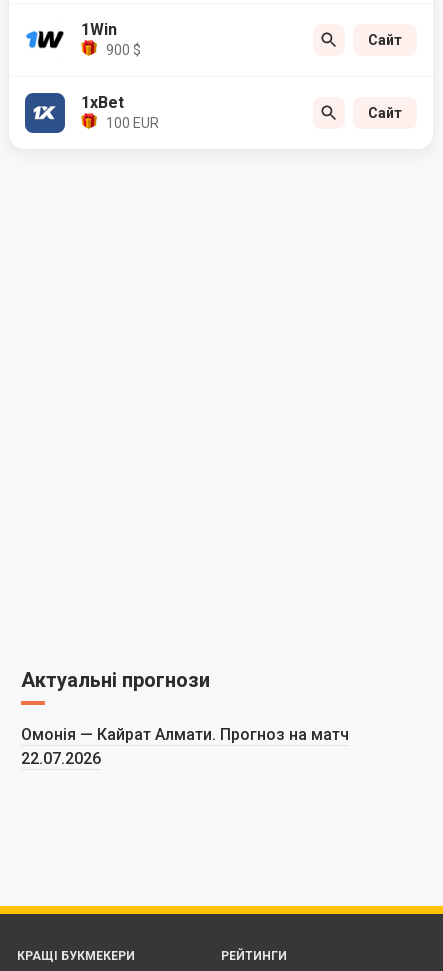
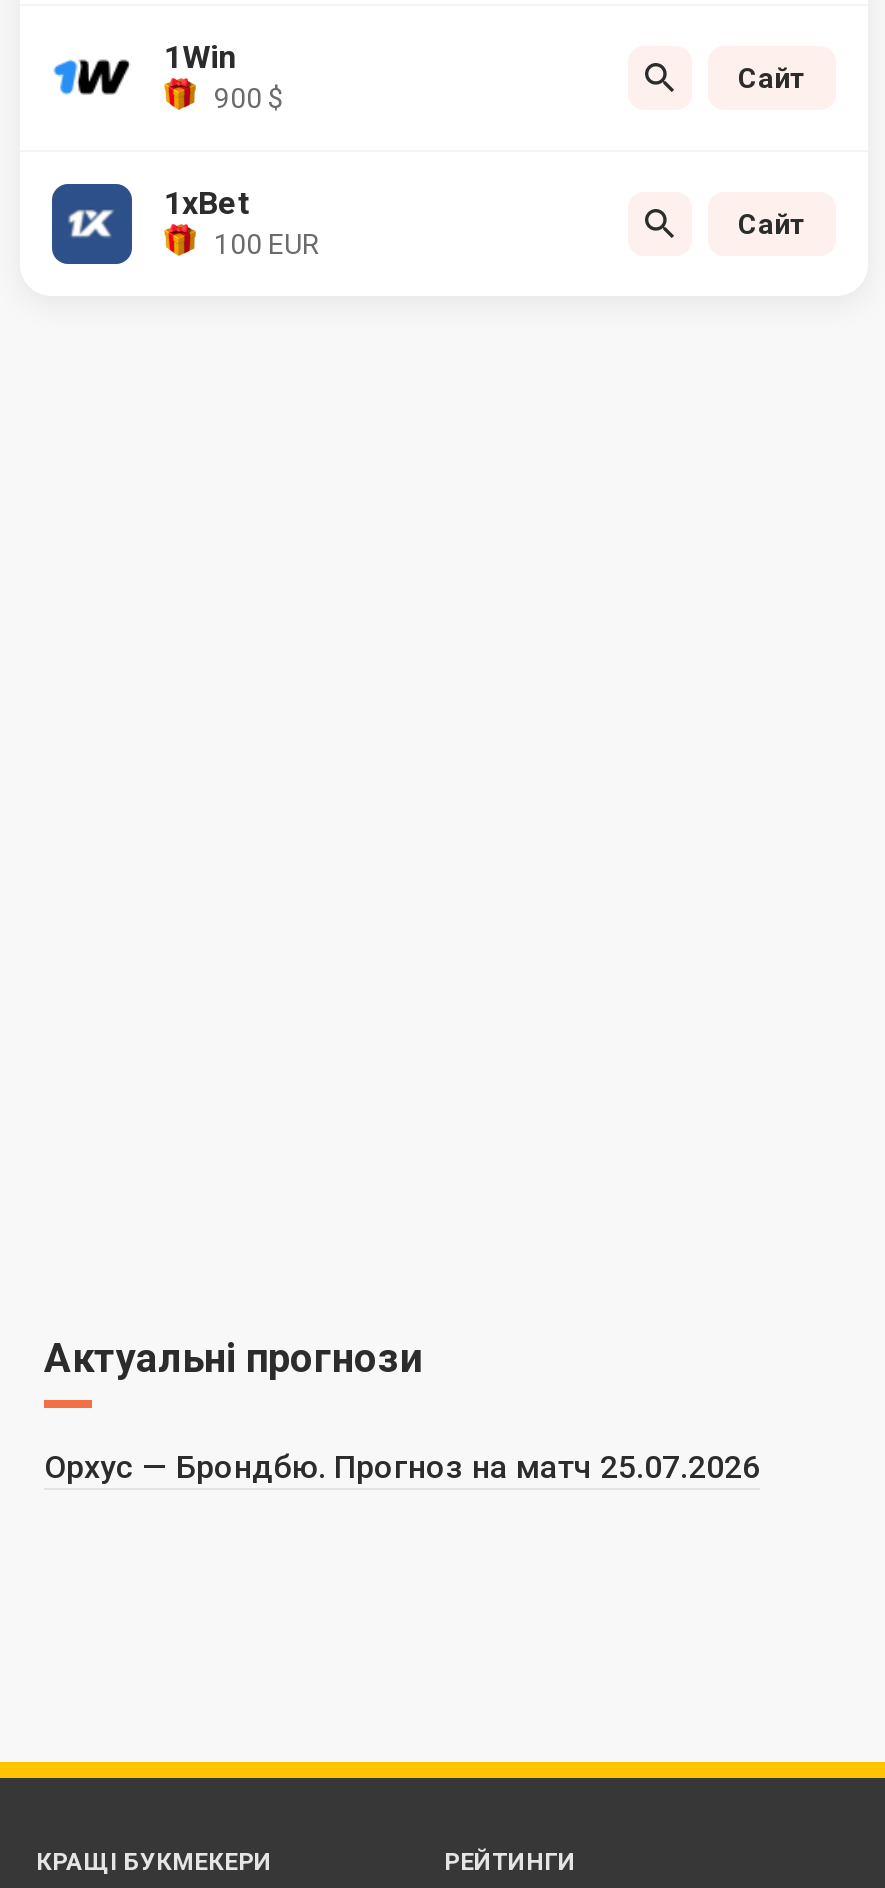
- Омонія — Кайрат Алмати. Прогноз на матч
- 22.07.2026
+ Орхус — Брондбю. Прогноз на матч 25.07.2026
